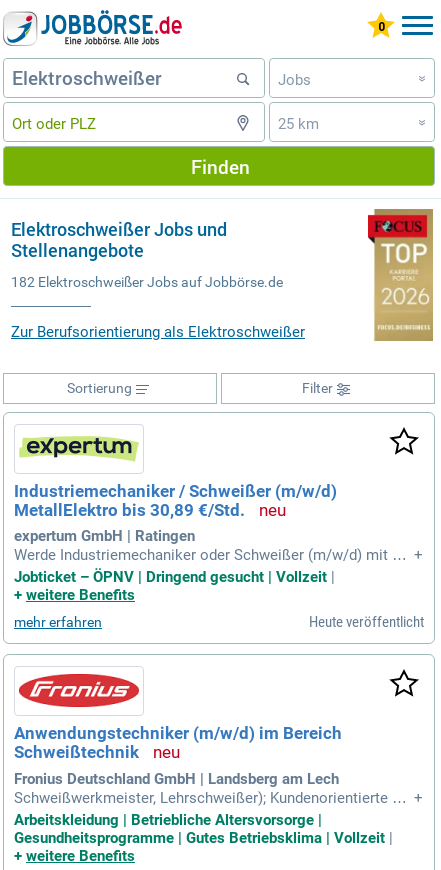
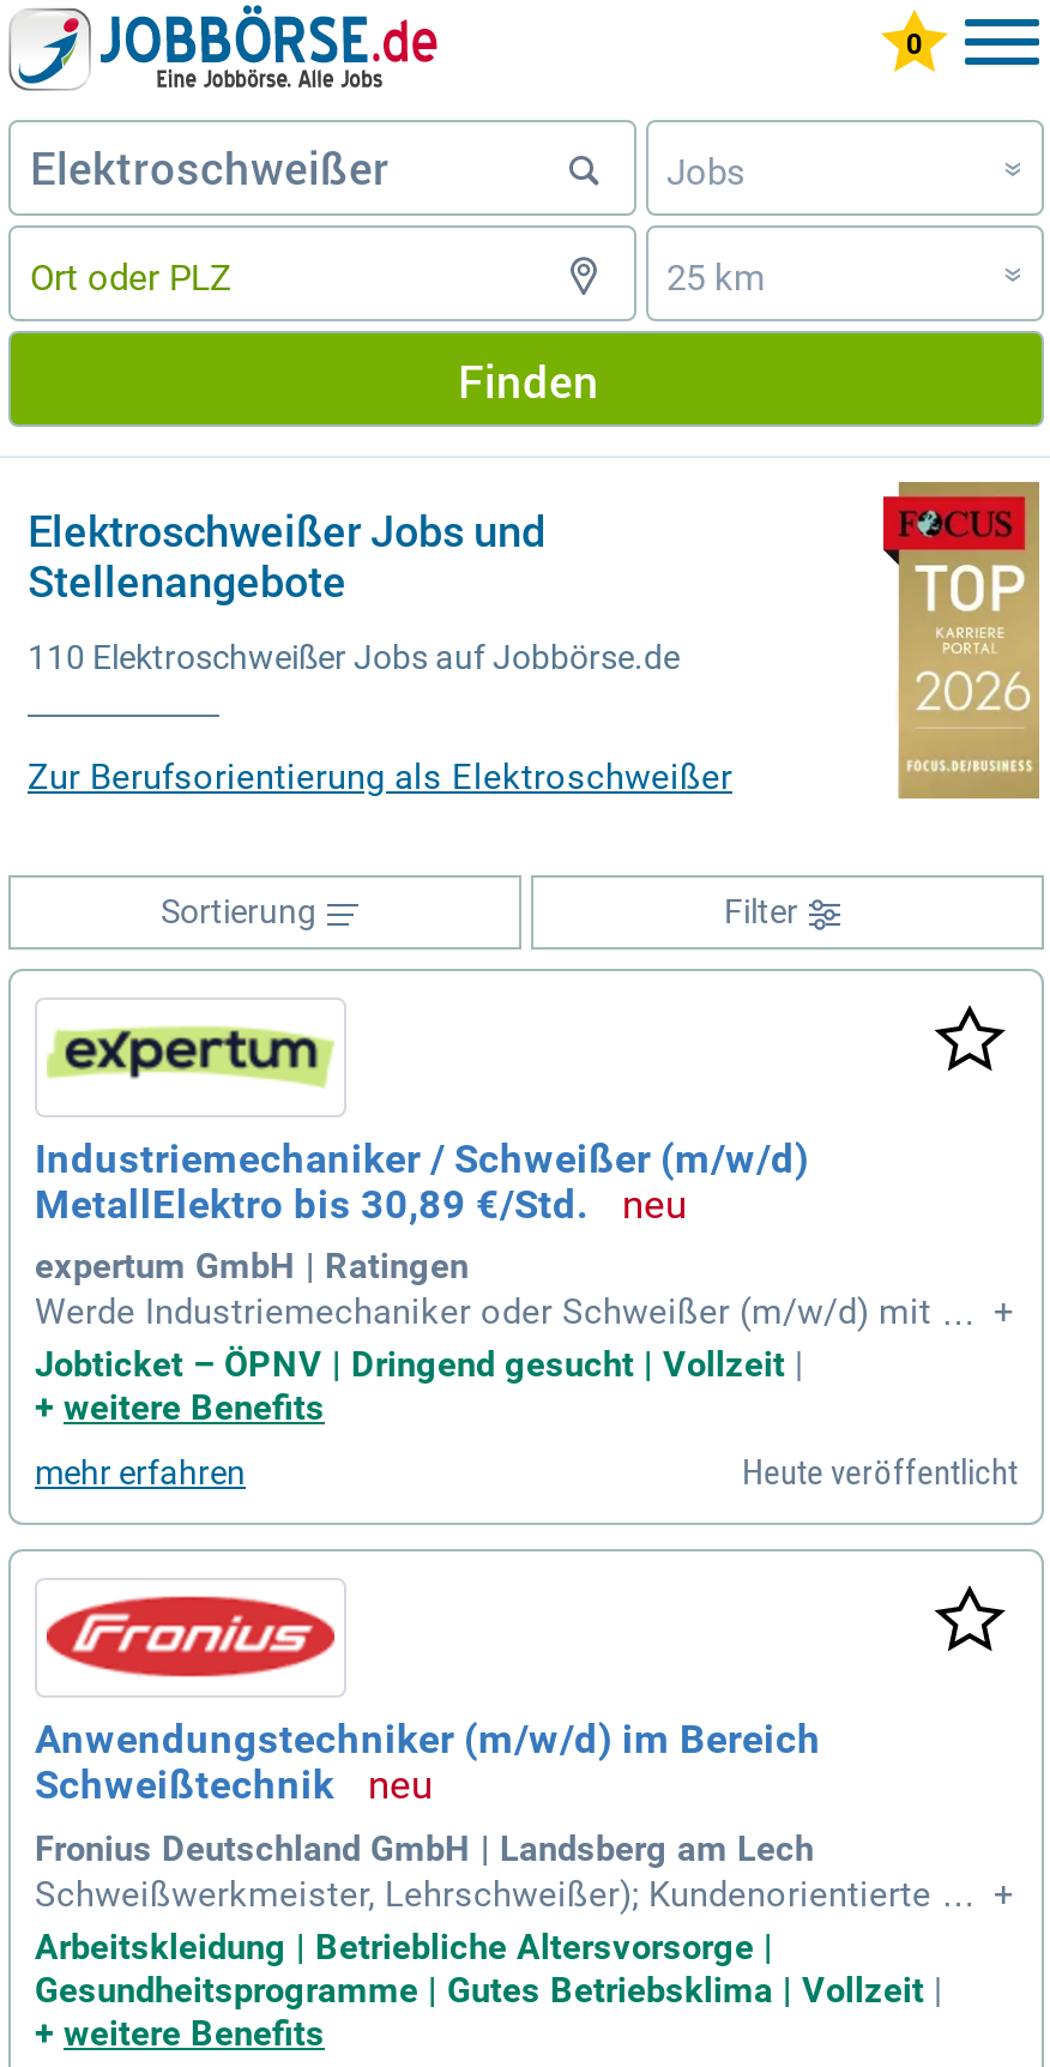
- 182 Elektroschweißer Jobs auf Jobbörse.de
+ 110 Elektroschweißer Jobs auf Jobbörse.de
